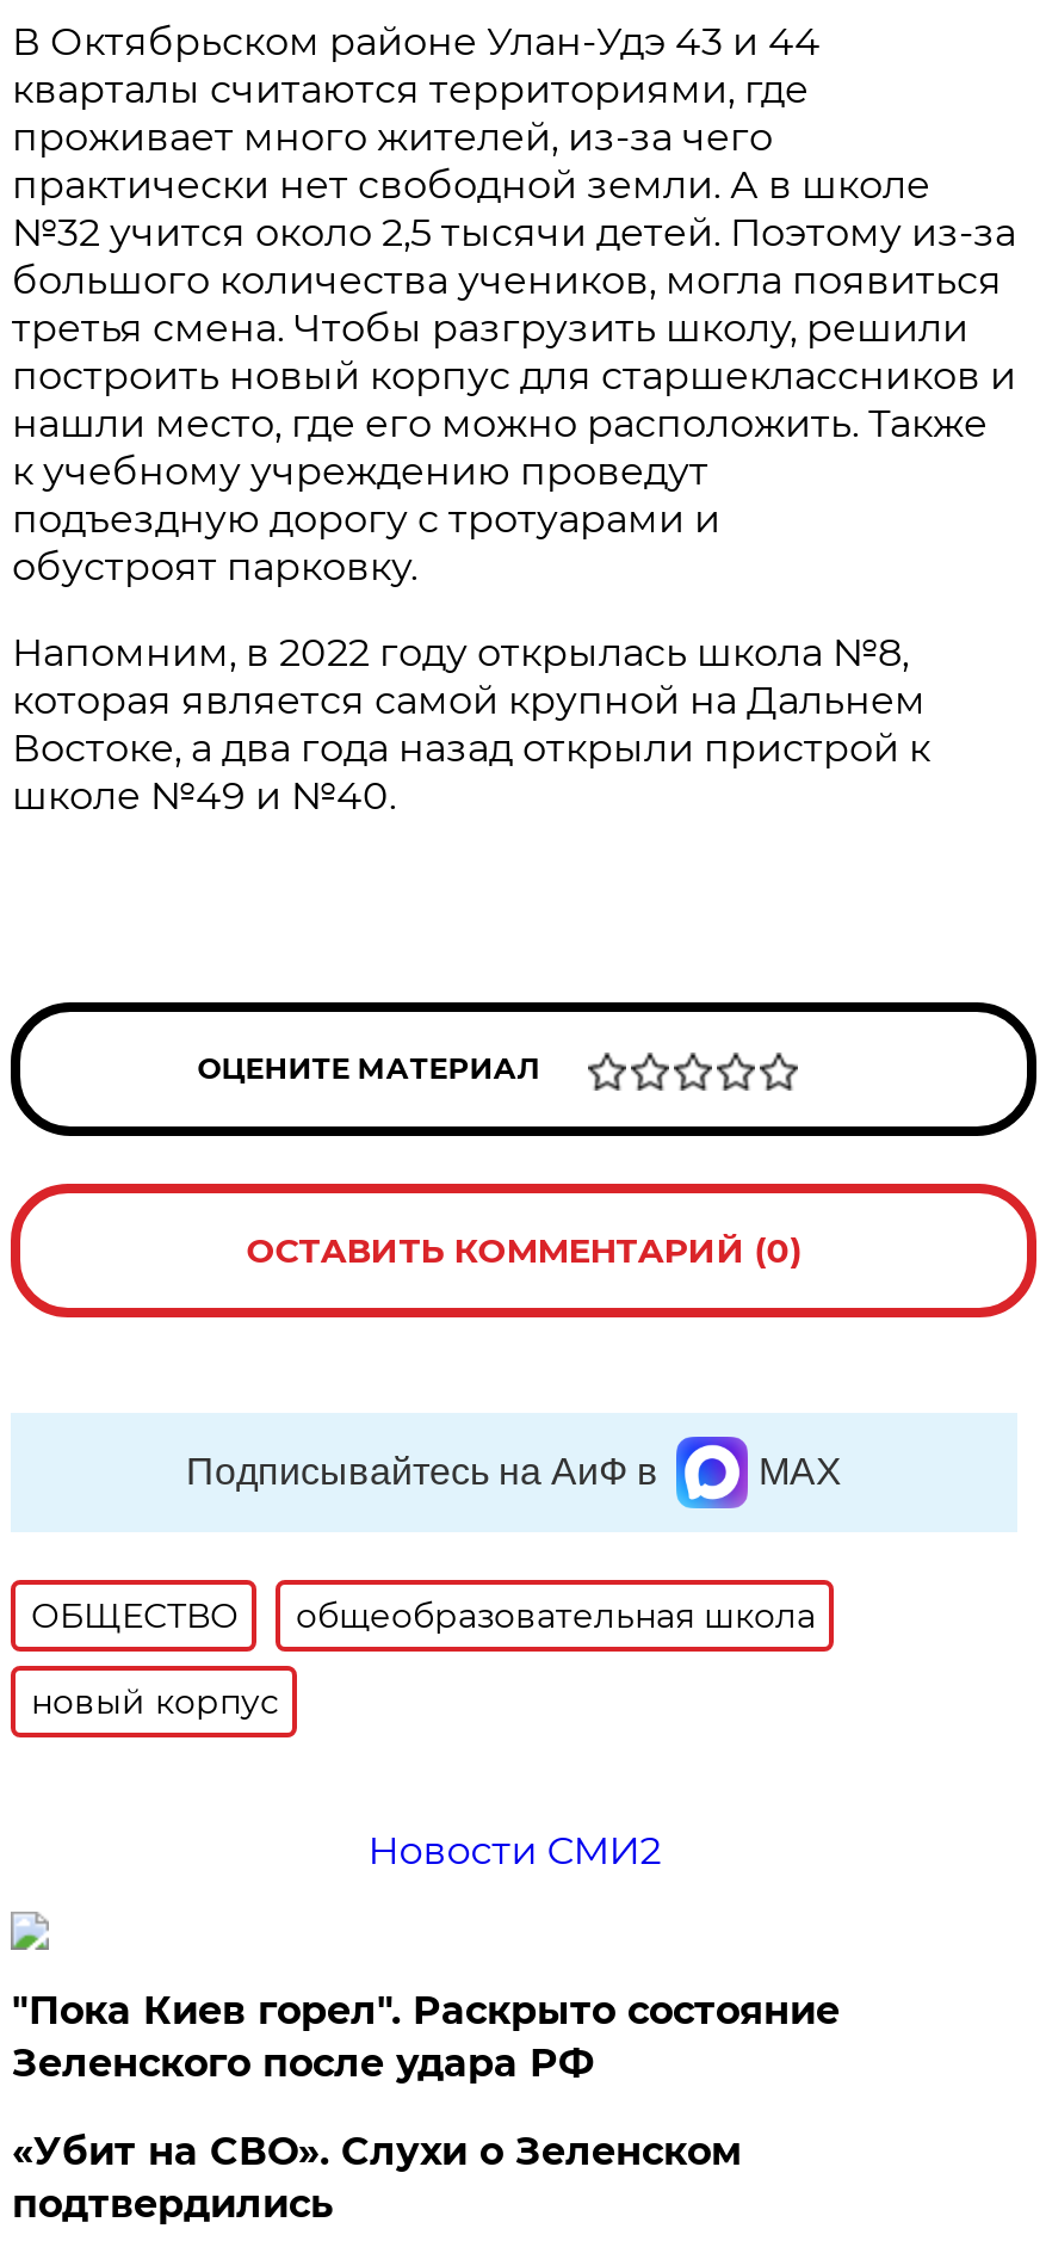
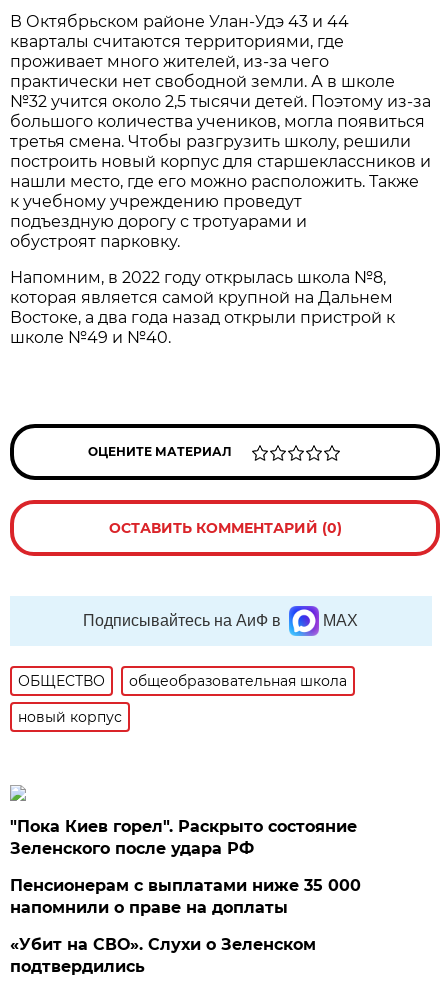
- Новости СМИ2

moved up: "Пока Киев горел". Раскрыто состояние | Зеленского после удара РФ

+ Пенсионерам с выплатами ниже 35 000
+ напомнили о праве на доплаты
